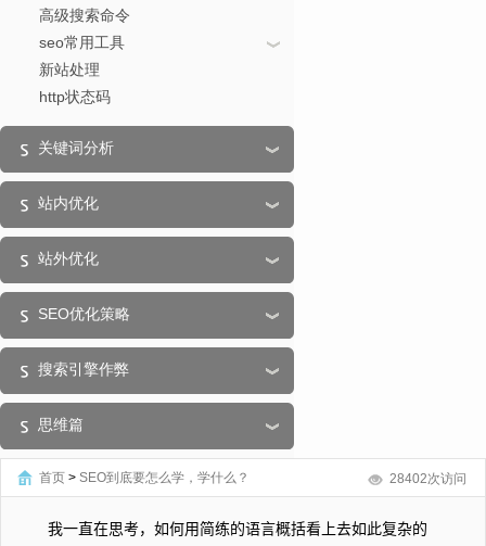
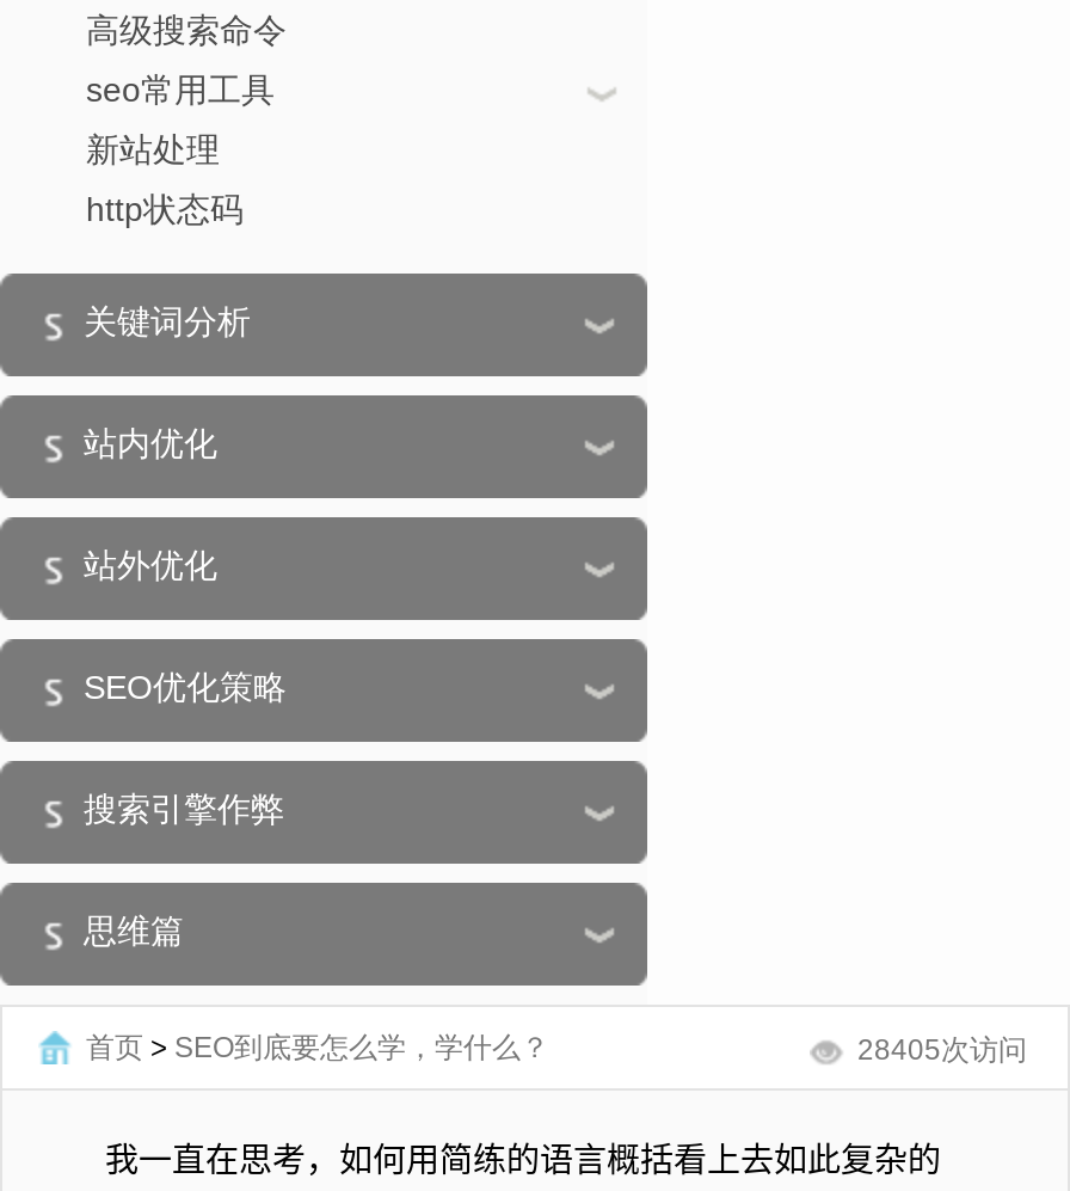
- 28402次访问
+ 28405次访问
